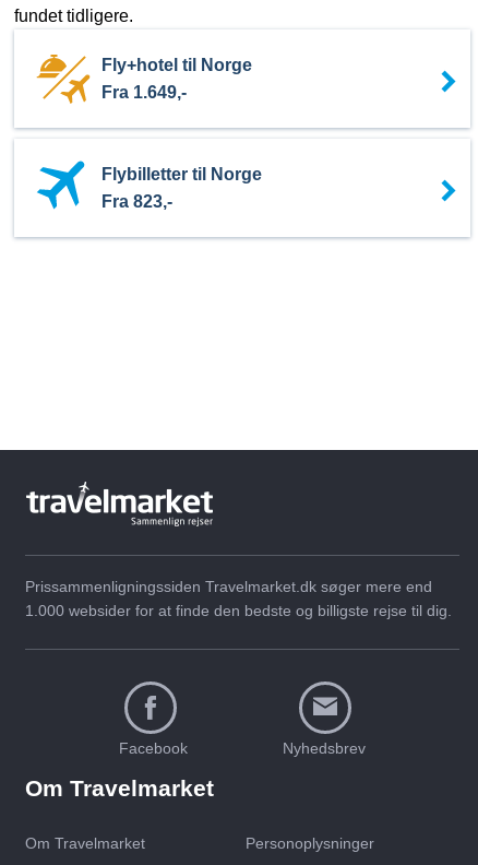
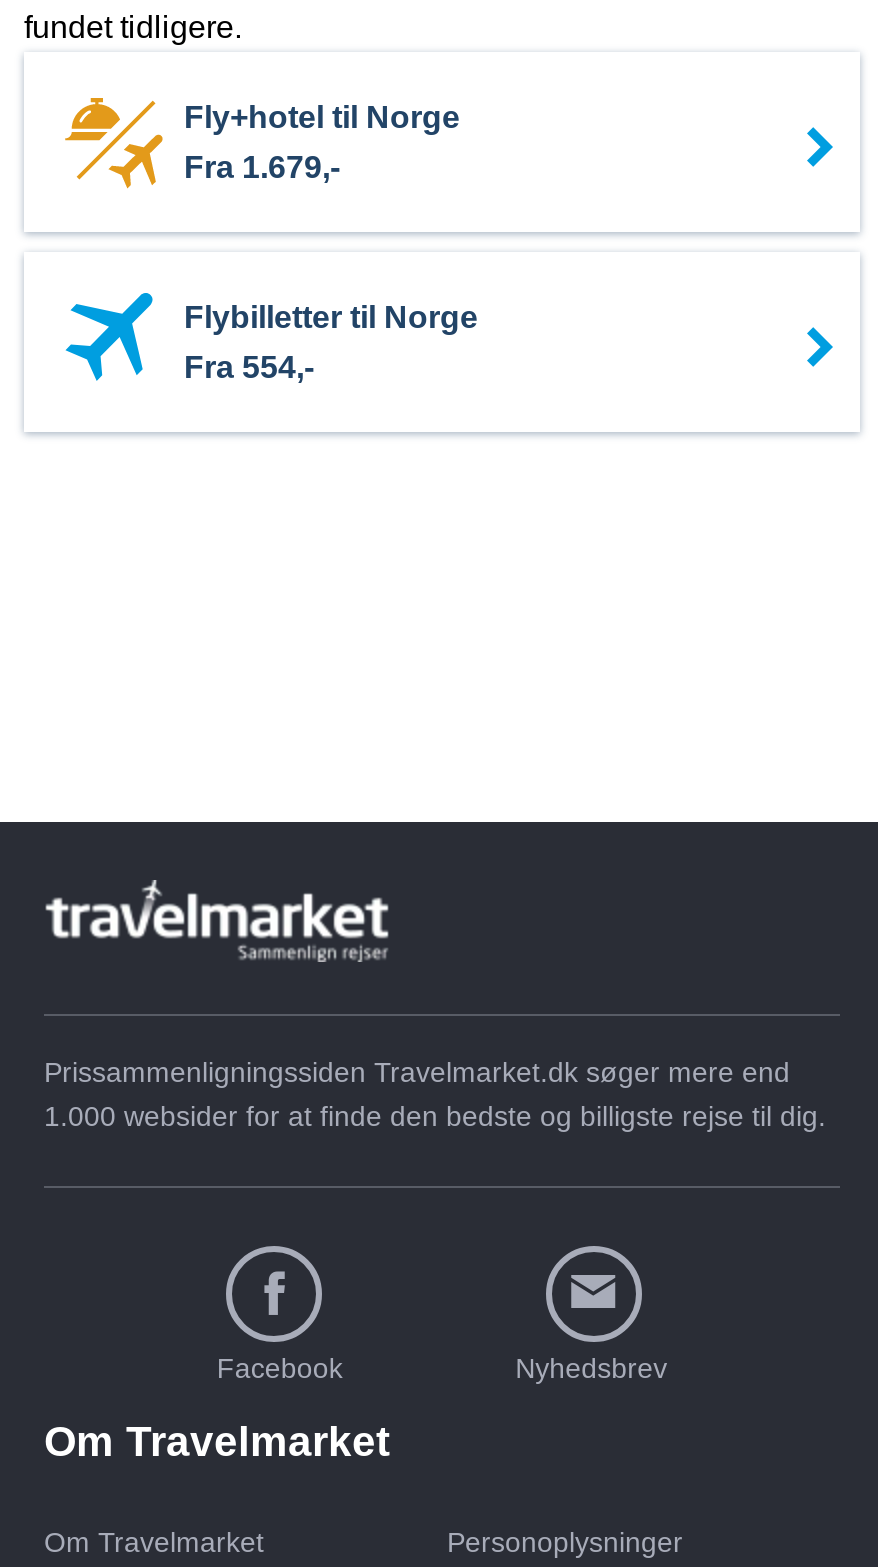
- Fra 1.649,-
+ Fra 1.679,-

- Fra 823,-
+ Fra 554,-
